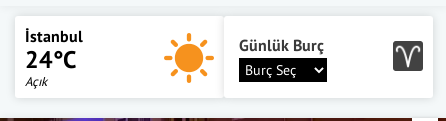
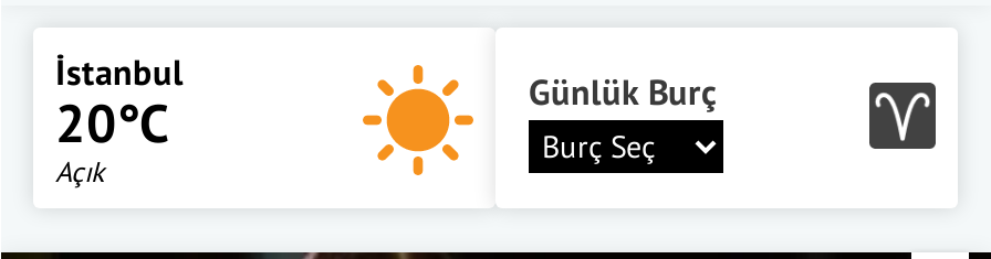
- 24°C
+ 20°C
